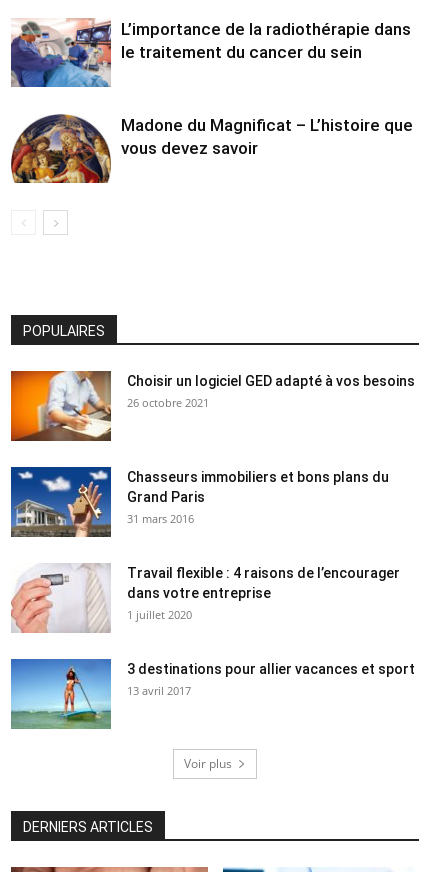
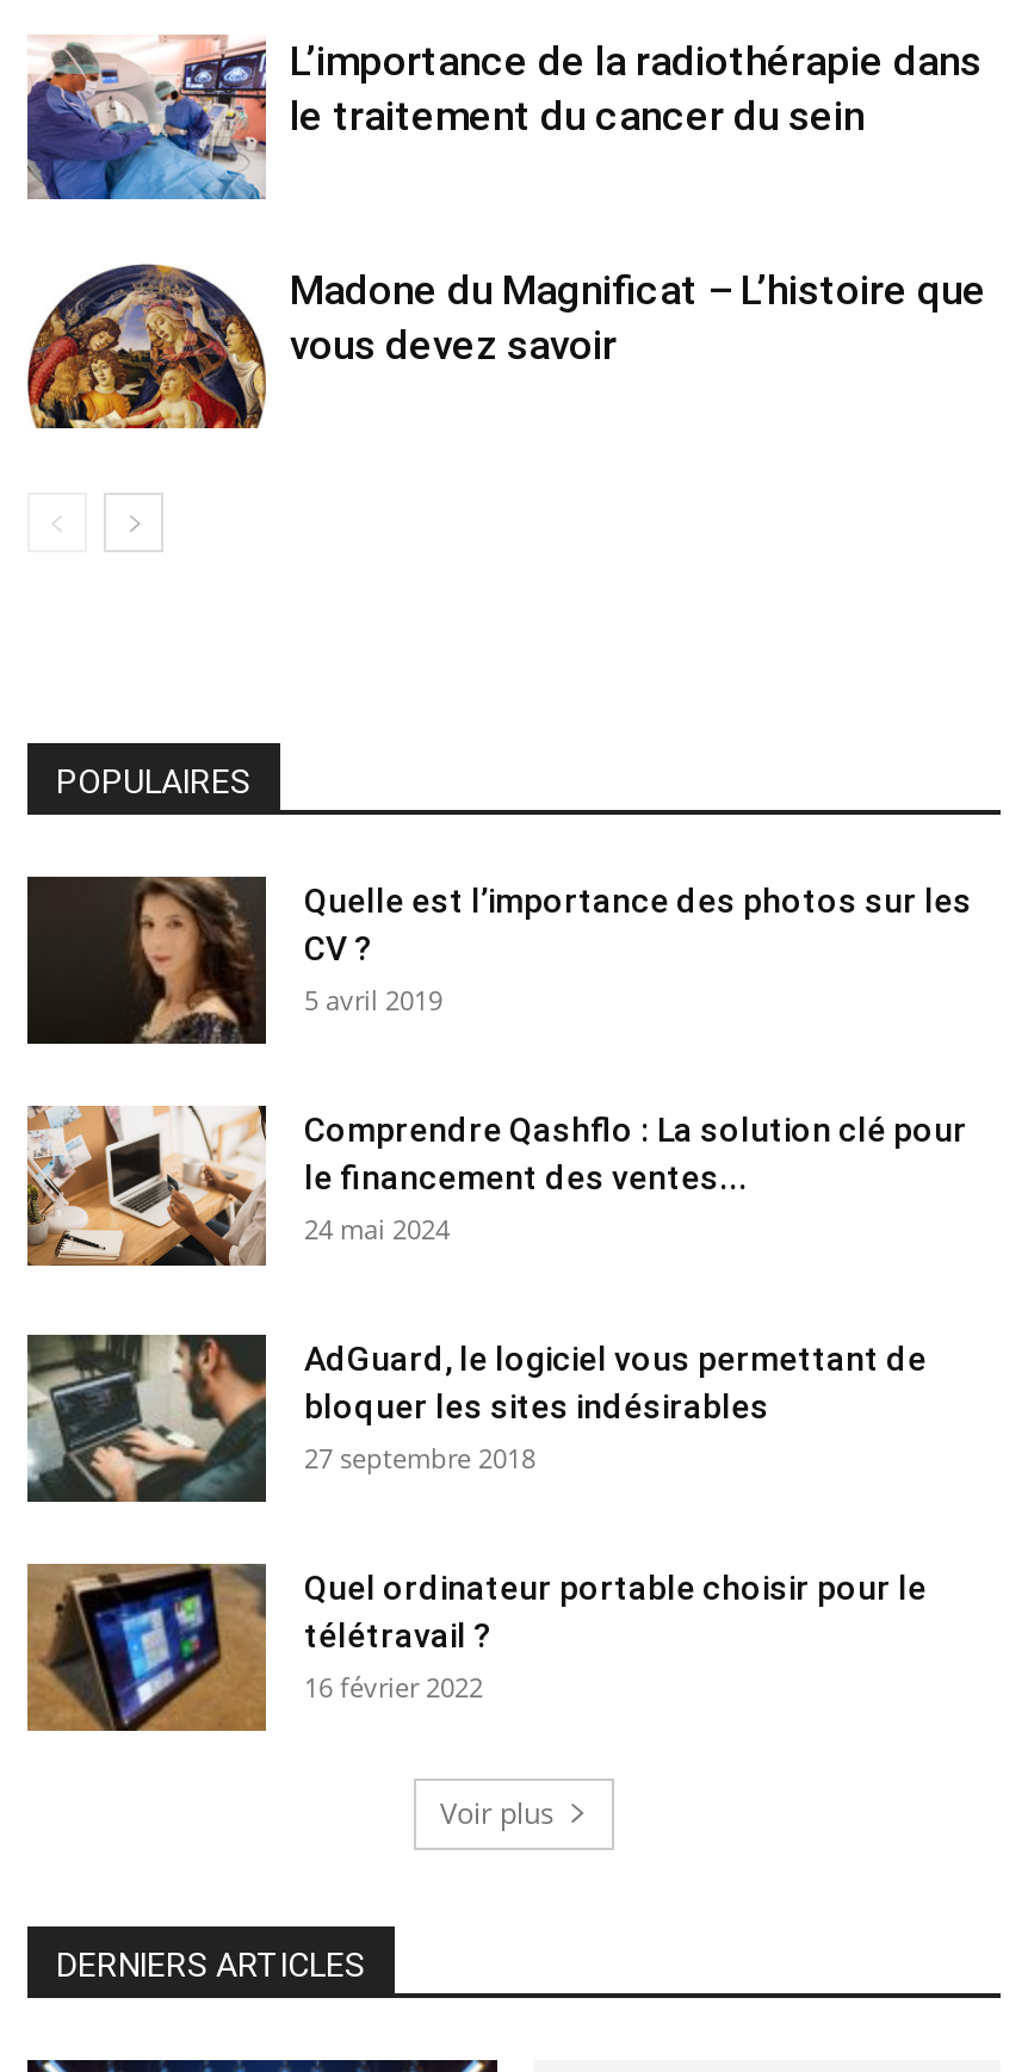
- [image]
- Choisir un logiciel GED adapté à vos besoins
- 26 octobre 2021
+ [image]
+ Quelle est l’importance des photos sur les
+ CV ?
+ 5 avril 2019

- [image]
- Chasseurs immobiliers et bons plans du
- Grand Paris
- 31 mars 2016
+ [image]
+ Comprendre Qashflo : La solution clé pour
+ le financement des ventes...
+ 24 mai 2024

- [image]
- Travail flexible : 4 raisons de l’encourager
- dans votre entreprise
- 1 juillet 2020
+ [image]
+ AdGuard, le logiciel vous permettant de
+ bloquer les sites indésirables
+ 27 septembre 2018

- [image]
- 3 destinations pour allier vacances et sport
- 13 avril 2017
+ [image]
+ Quel ordinateur portable choisir pour le
+ télétravail ?
+ 16 février 2022
